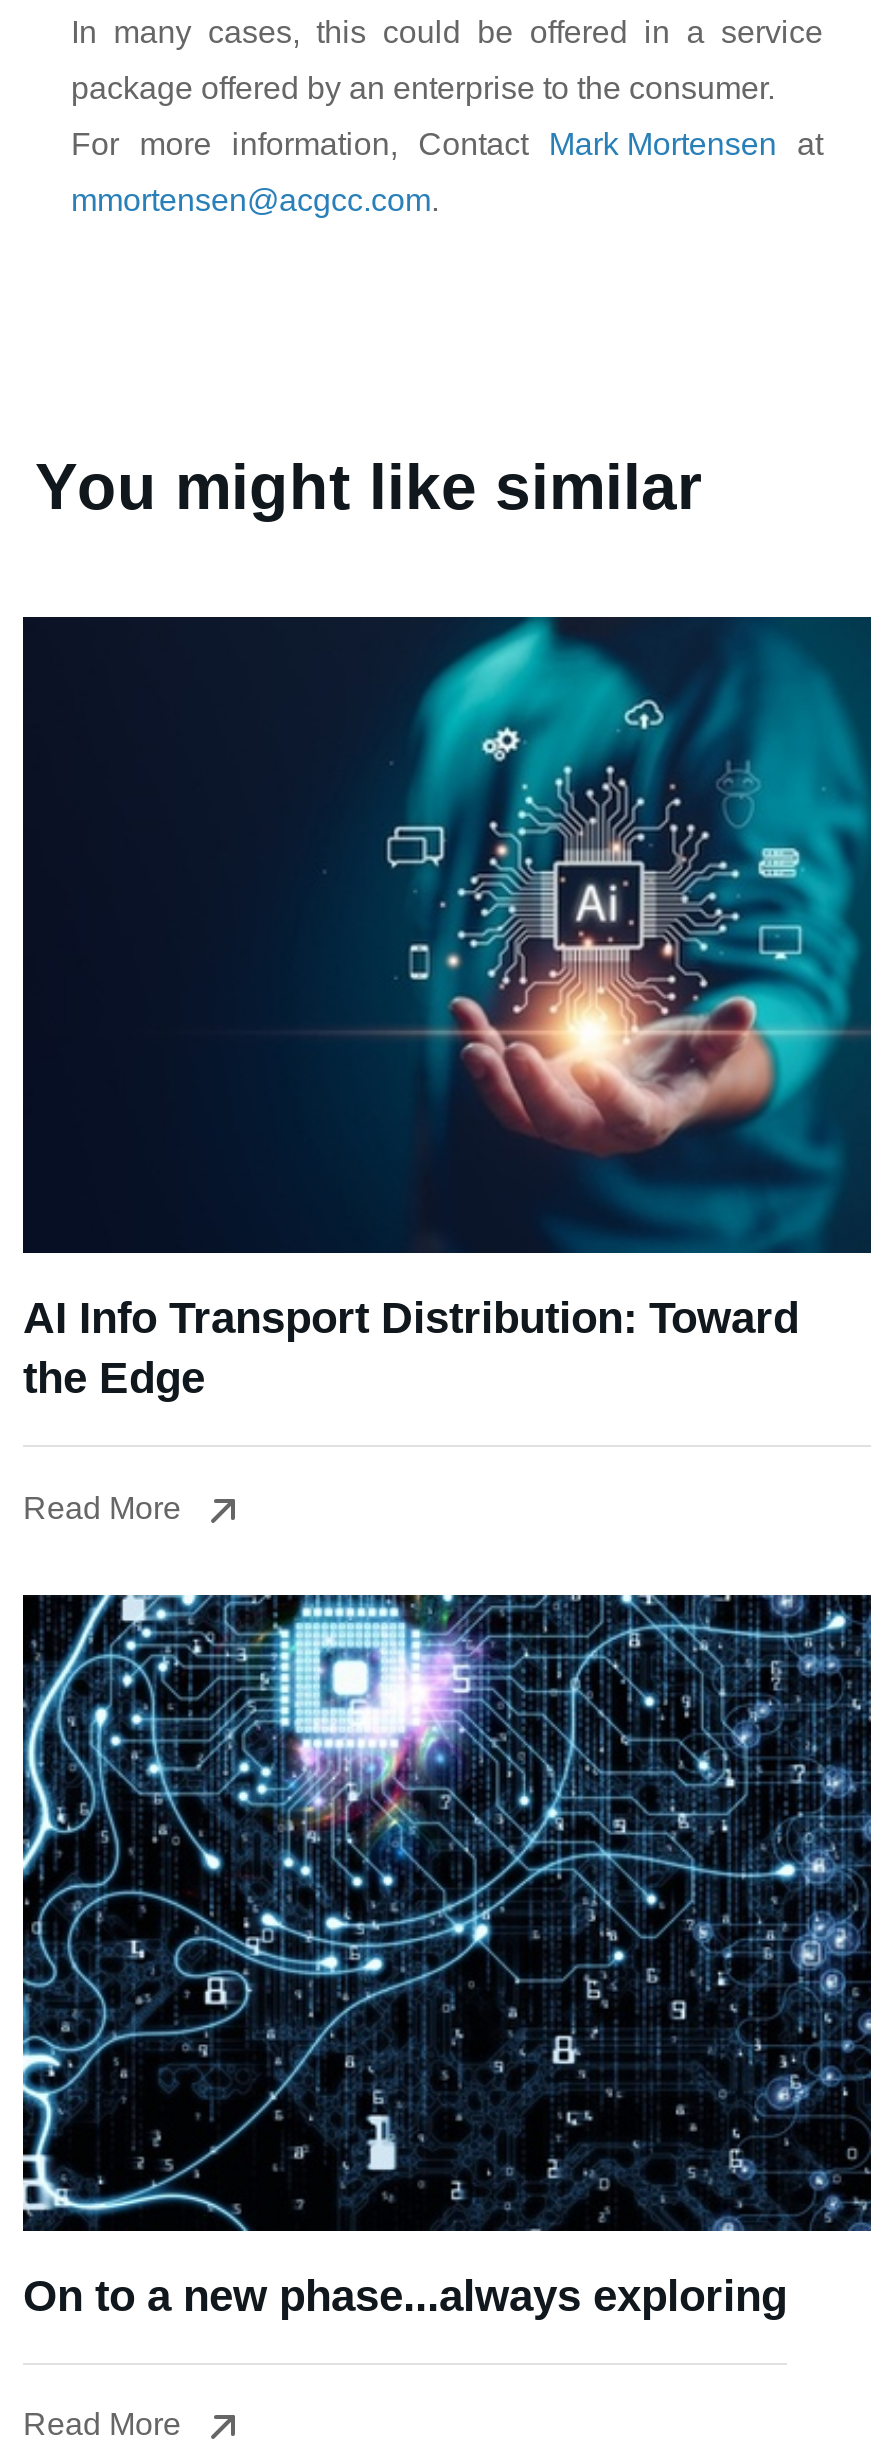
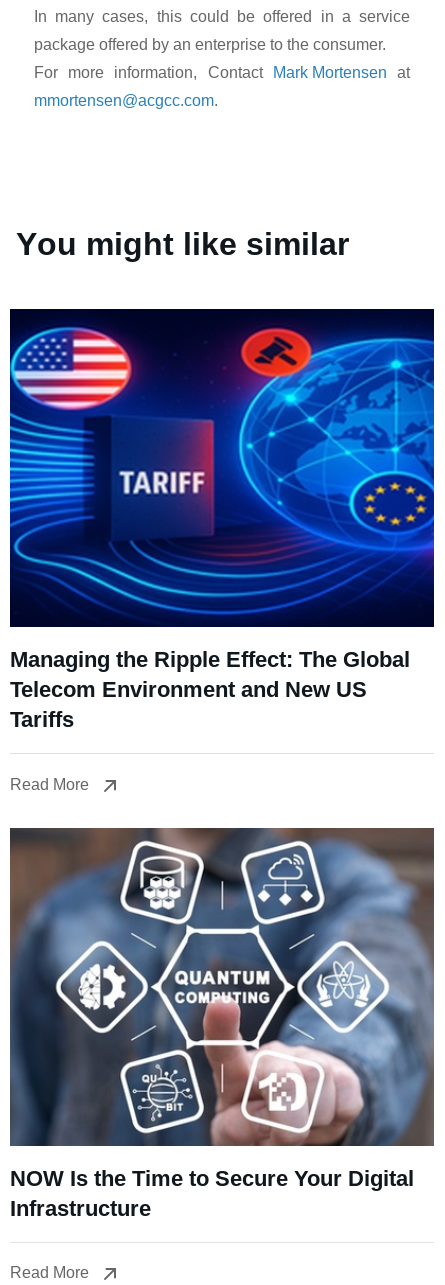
- [image]
- AI Info Transport Distribution: Toward
- the Edge
+ [image]
+ Managing the Ripple Effect: The Global
+ Telecom Environment and New US
+ Tariffs

- [image]
- On to a new phase...always exploring
+ [image]
+ NOW Is the Time to Secure Your Digital
+ Infrastructure
